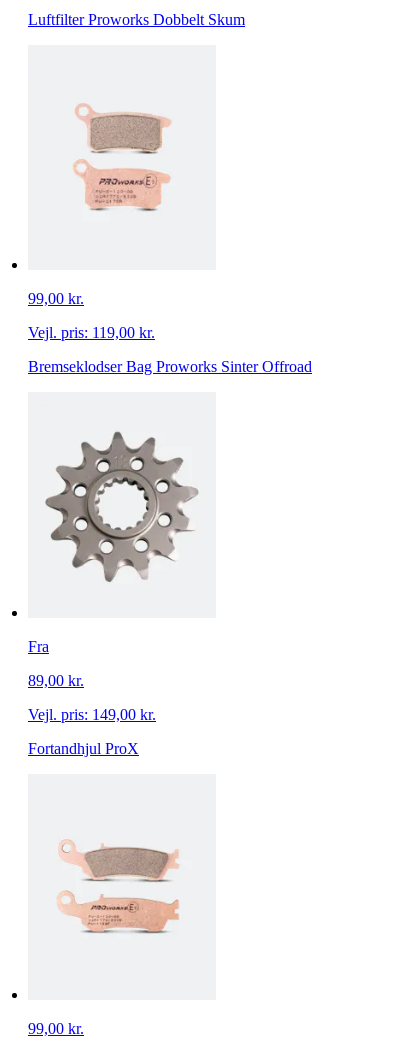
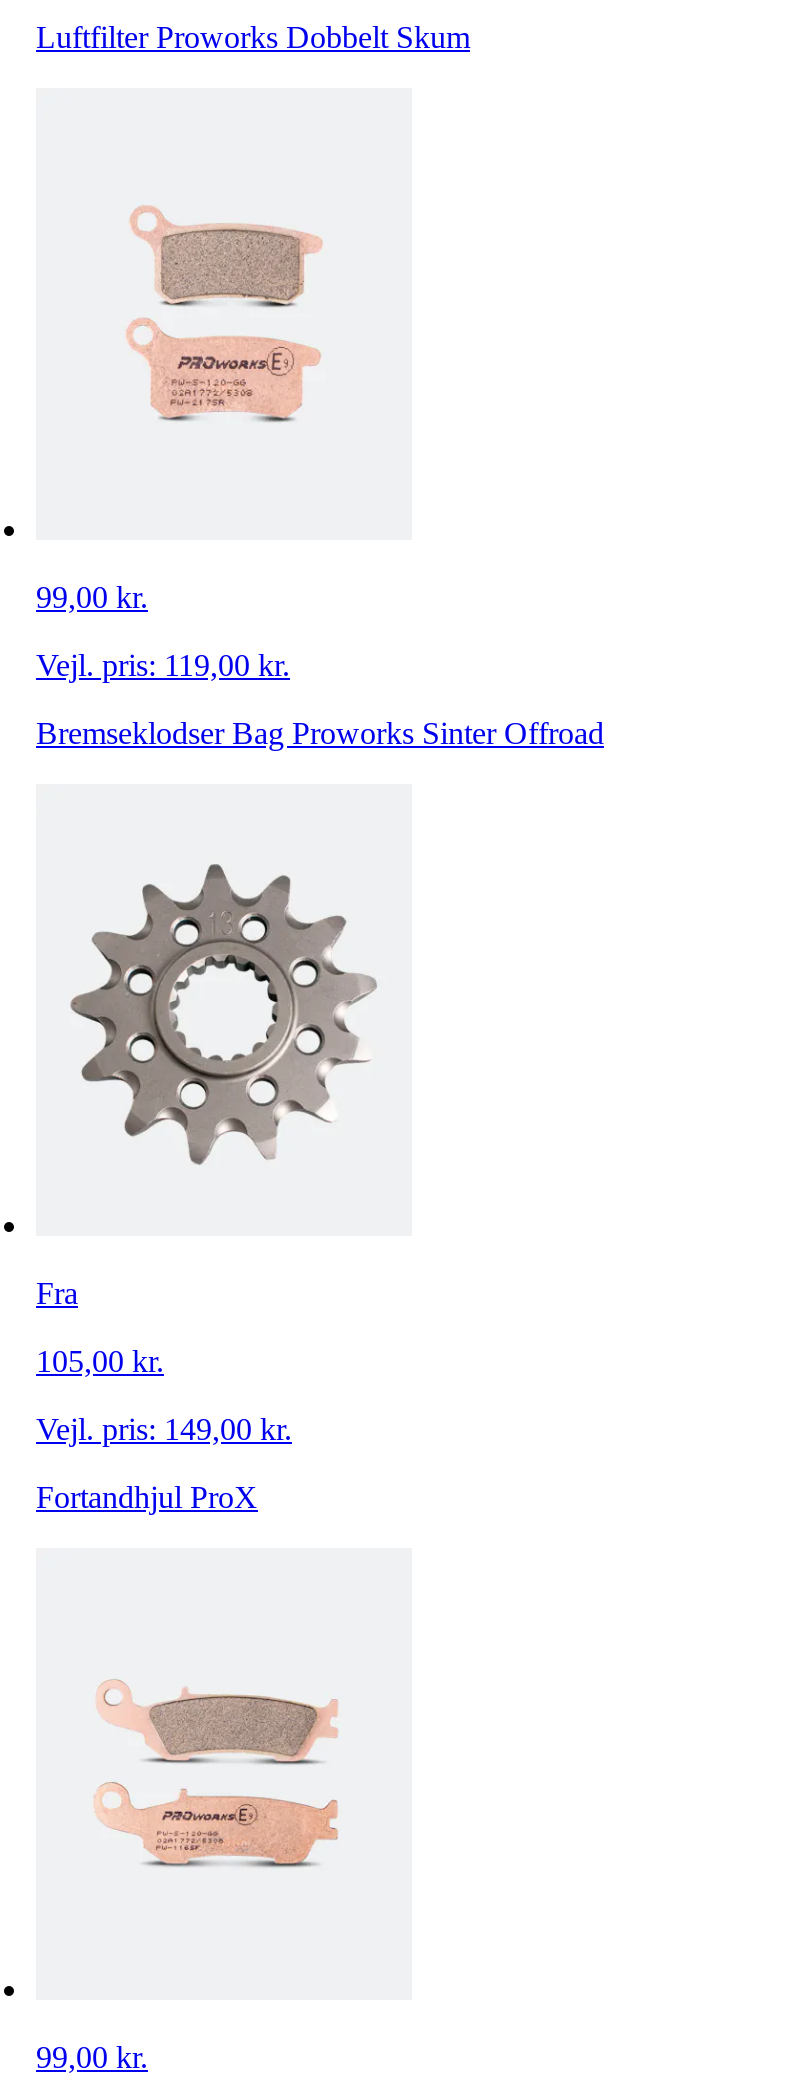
- 89,00 kr.
+ 105,00 kr.
